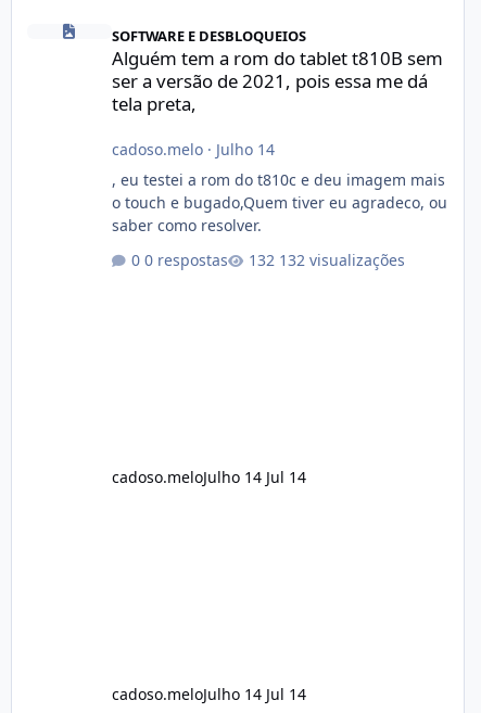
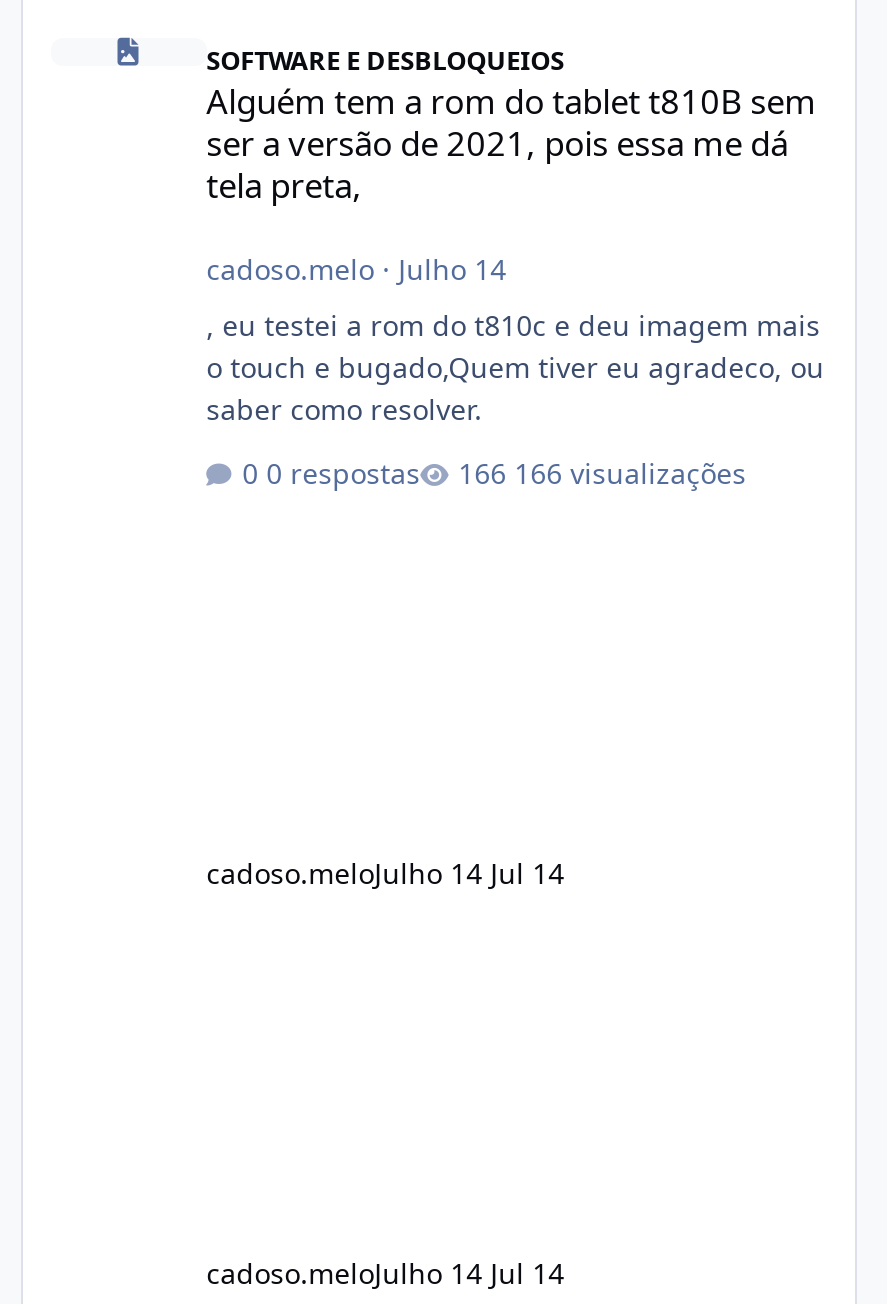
- 132 visualizações
+ 166 visualizações
